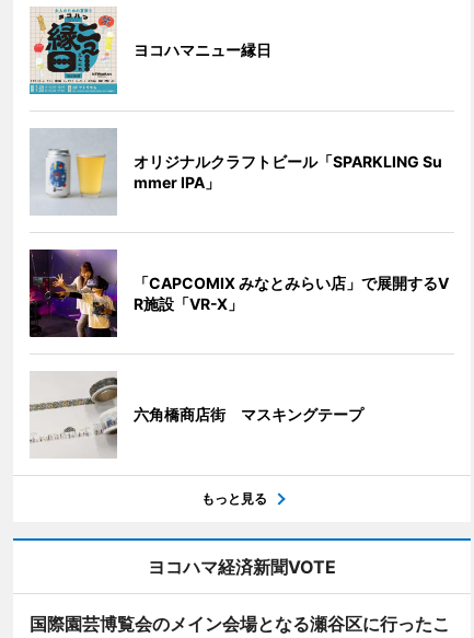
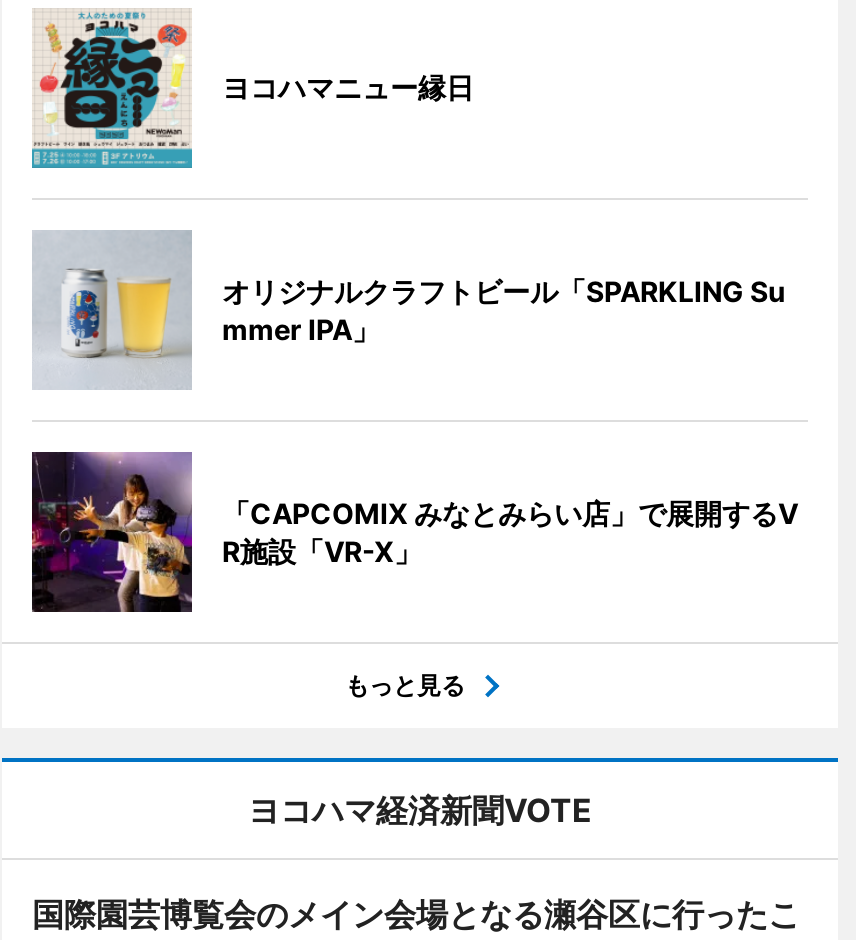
- [image]
- 六角橋商店街 マスキングテープ
